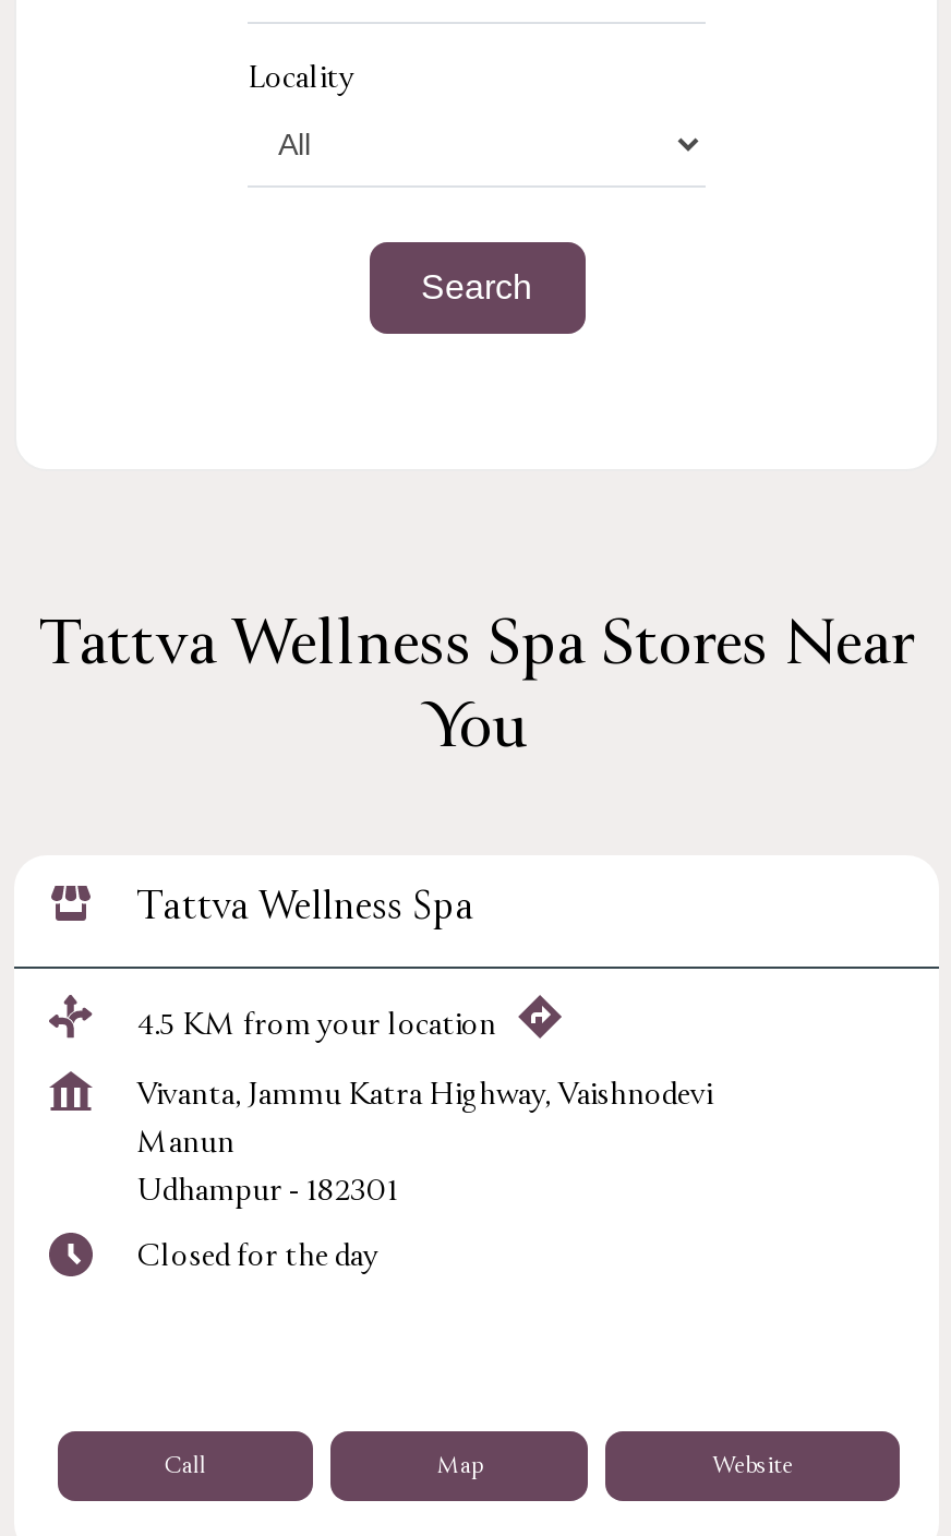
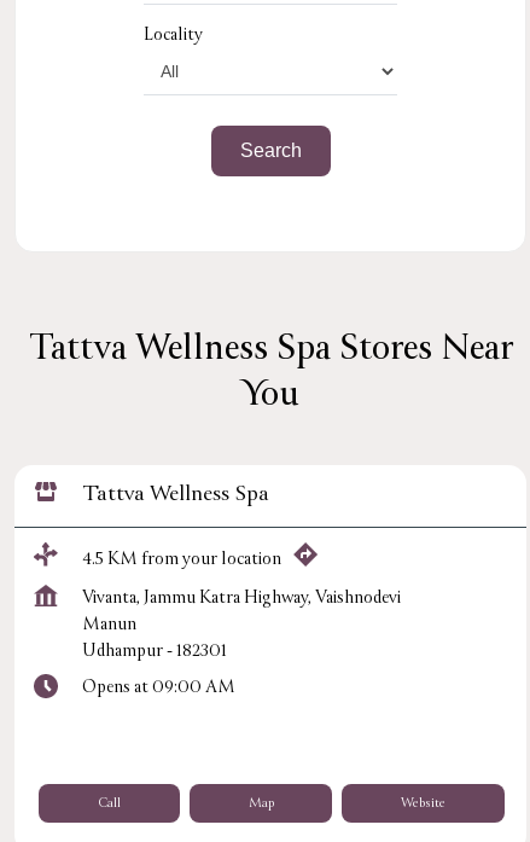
- Closed for the day
+ Opens at 09:00 AM
